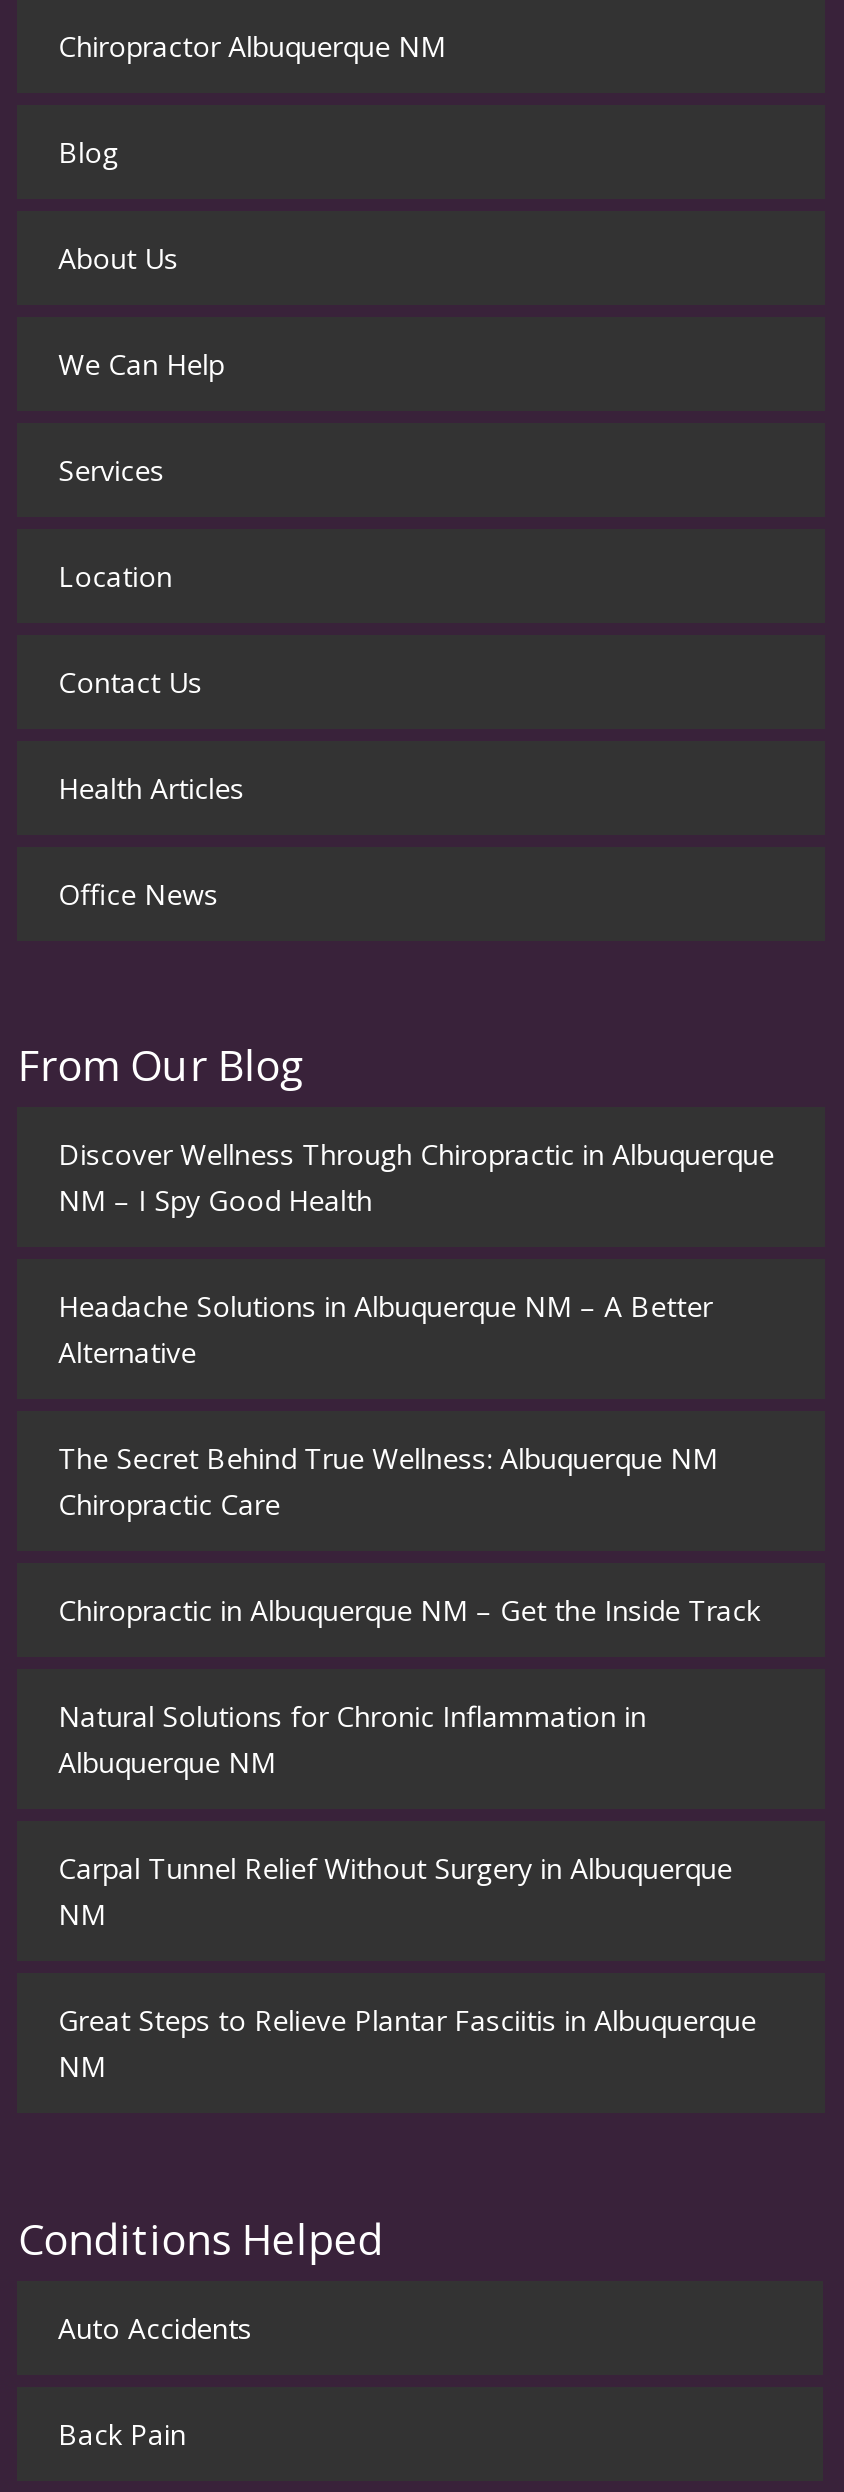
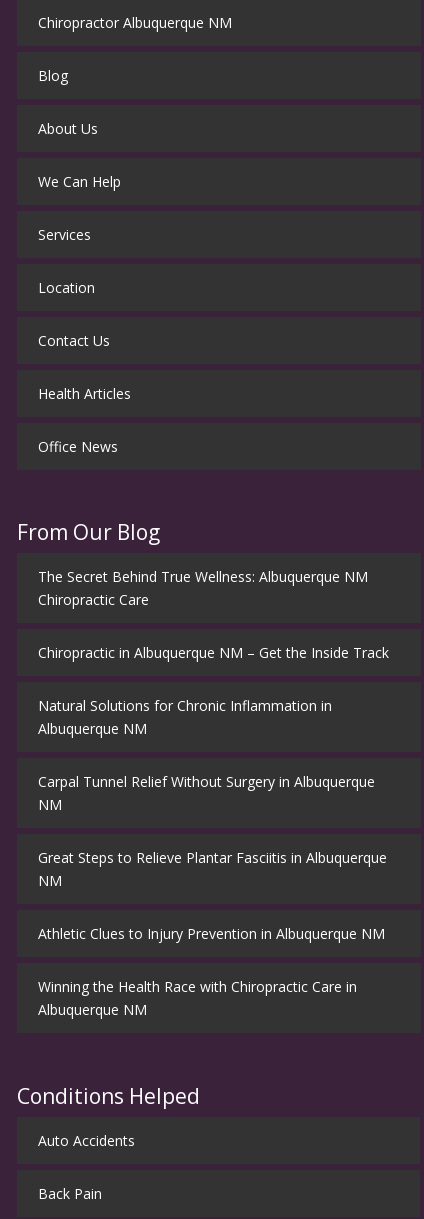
- Discover Wellness Through Chiropractic in Albuquerque
- NM – I Spy Good Health
- Headache Solutions in Albuquerque NM – A Better
- Alternative

moved up: The Secret Behind True Wellness: Albuquerque NM | Chiropractic Care | Chiropractic in Albuquerque NM – Get the Inside Track | ... | Great Steps to Relieve Plantar Fasciitis in Albuquerque | NM

+ Athletic Clues to Injury Prevention in Albuquerque NM
+ Winning the Health Race with Chiropractic Care in
+ Albuquerque NM
